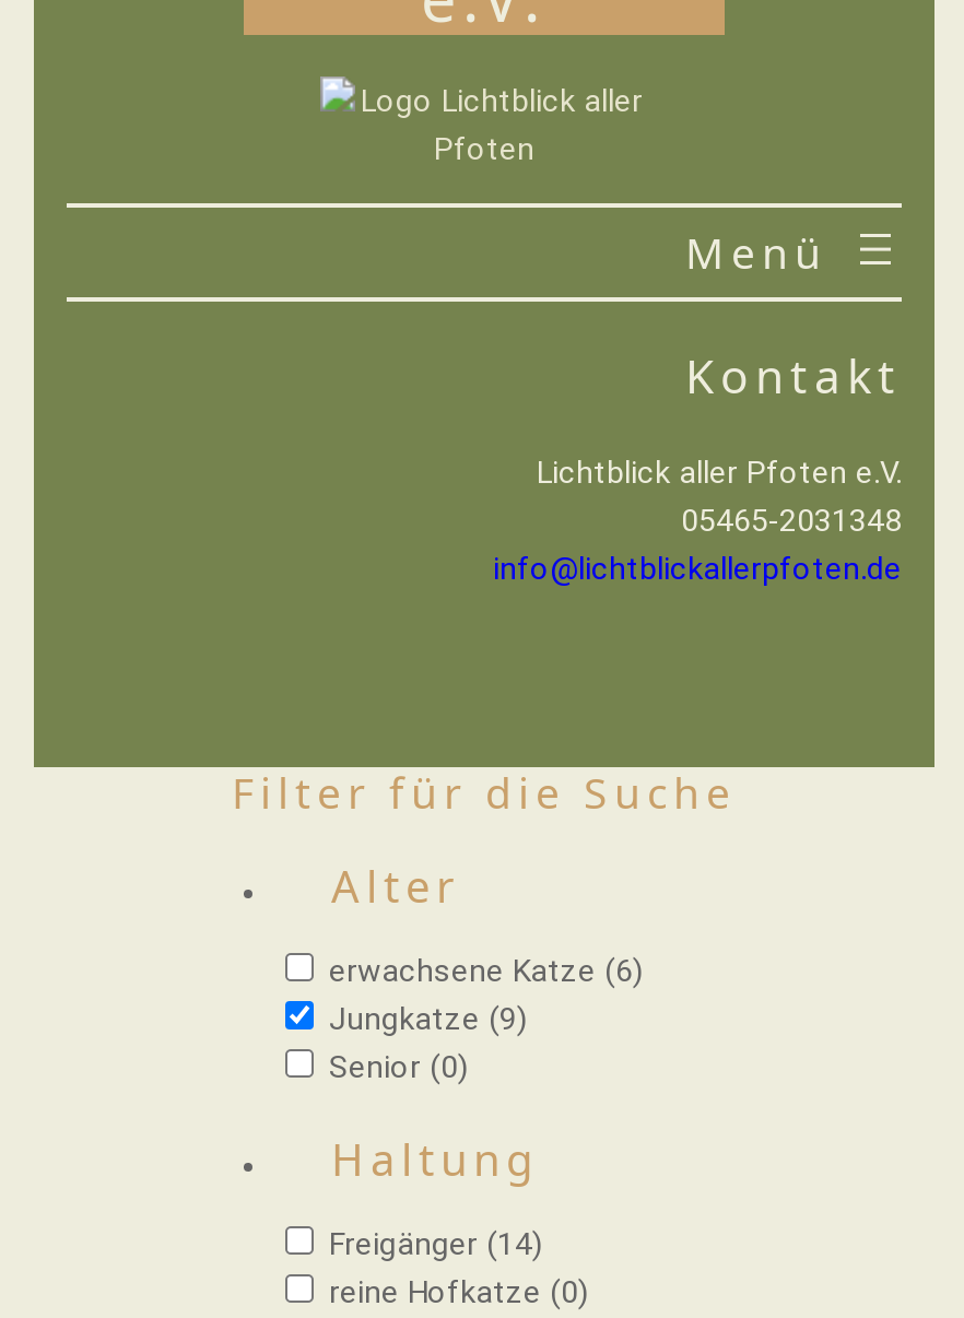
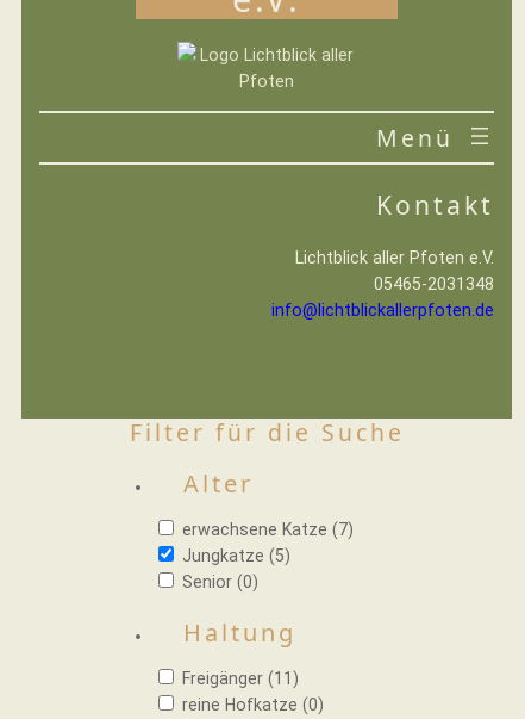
- erwachsene Katze (6)
+ erwachsene Katze (7)

- Jungkatze (9)
+ Jungkatze (5)

- Freigänger (14)
+ Freigänger (11)
